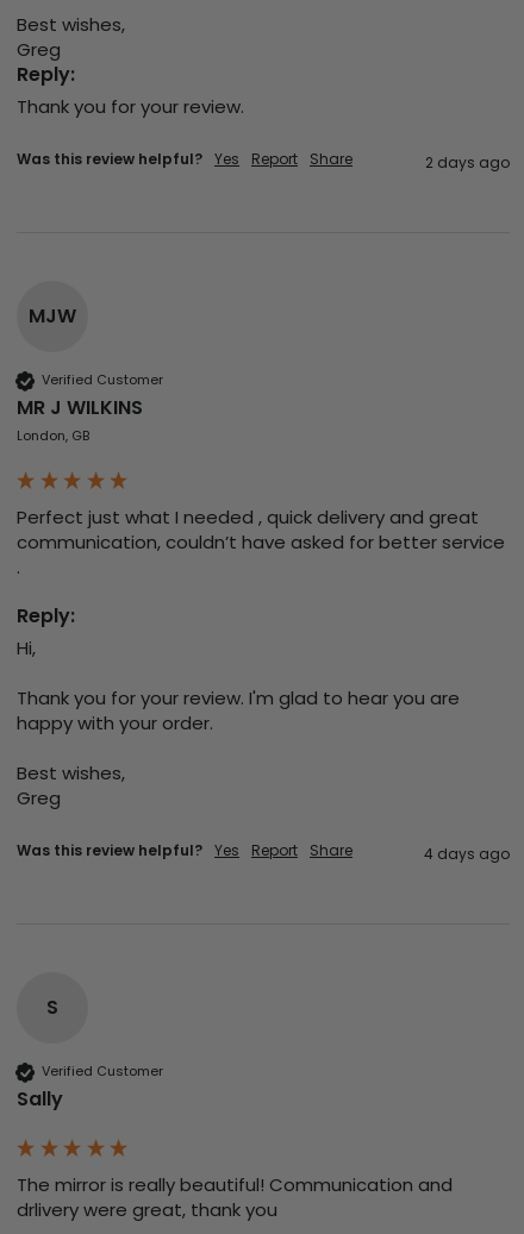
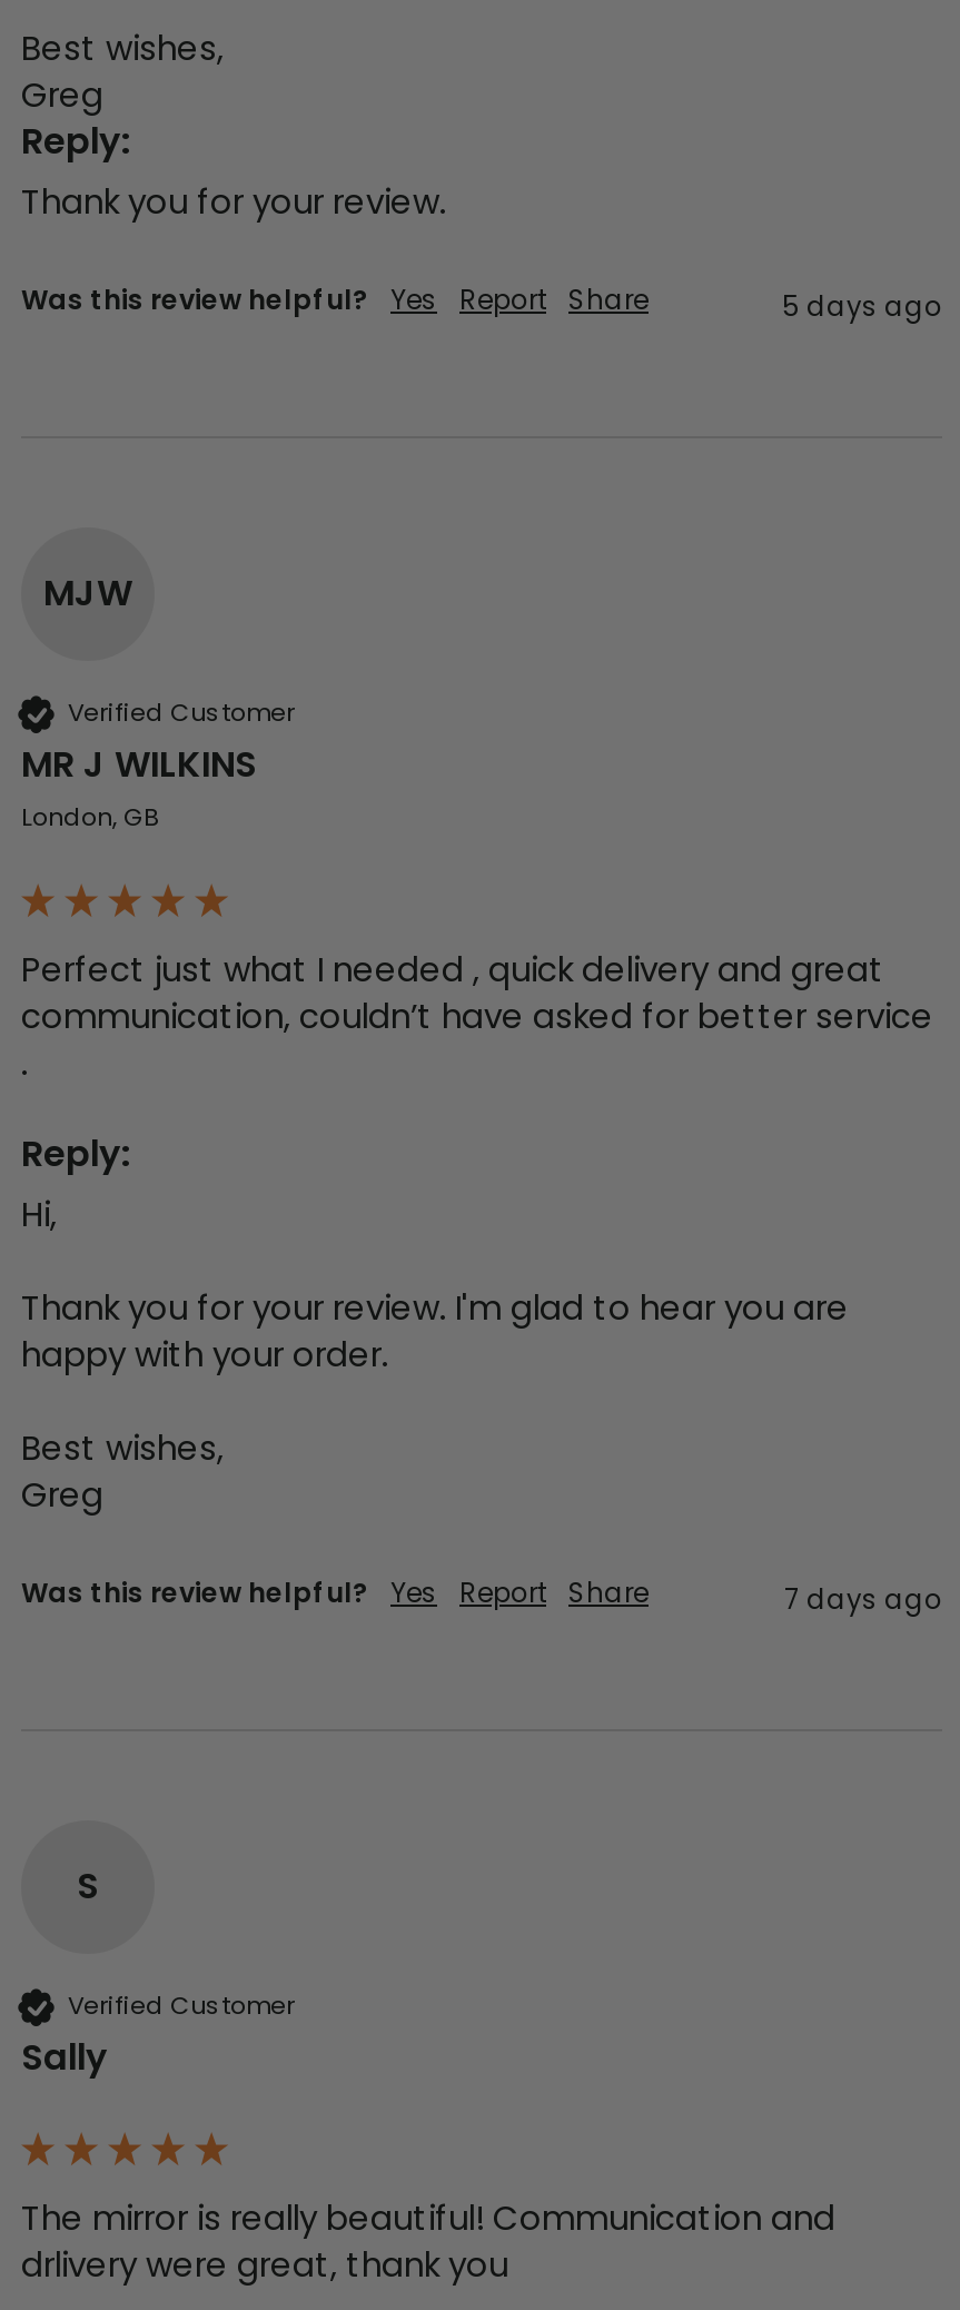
- 2 days ago
+ 5 days ago

- 4 days ago
+ 7 days ago
